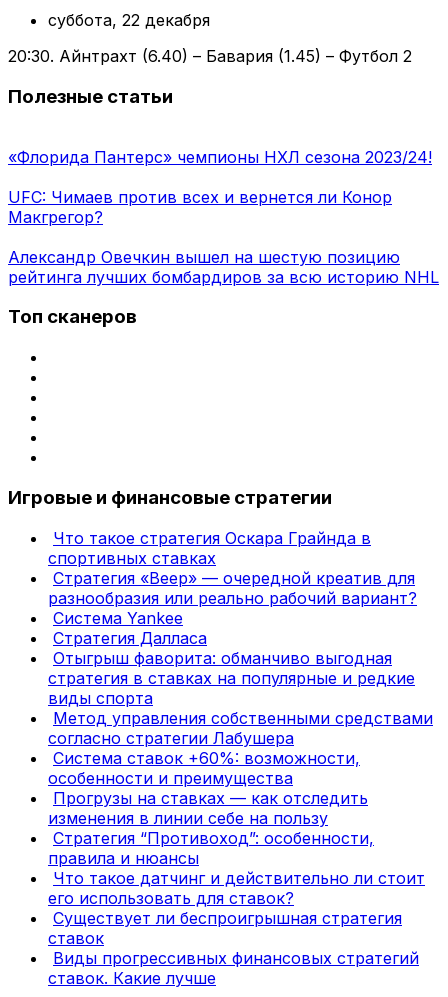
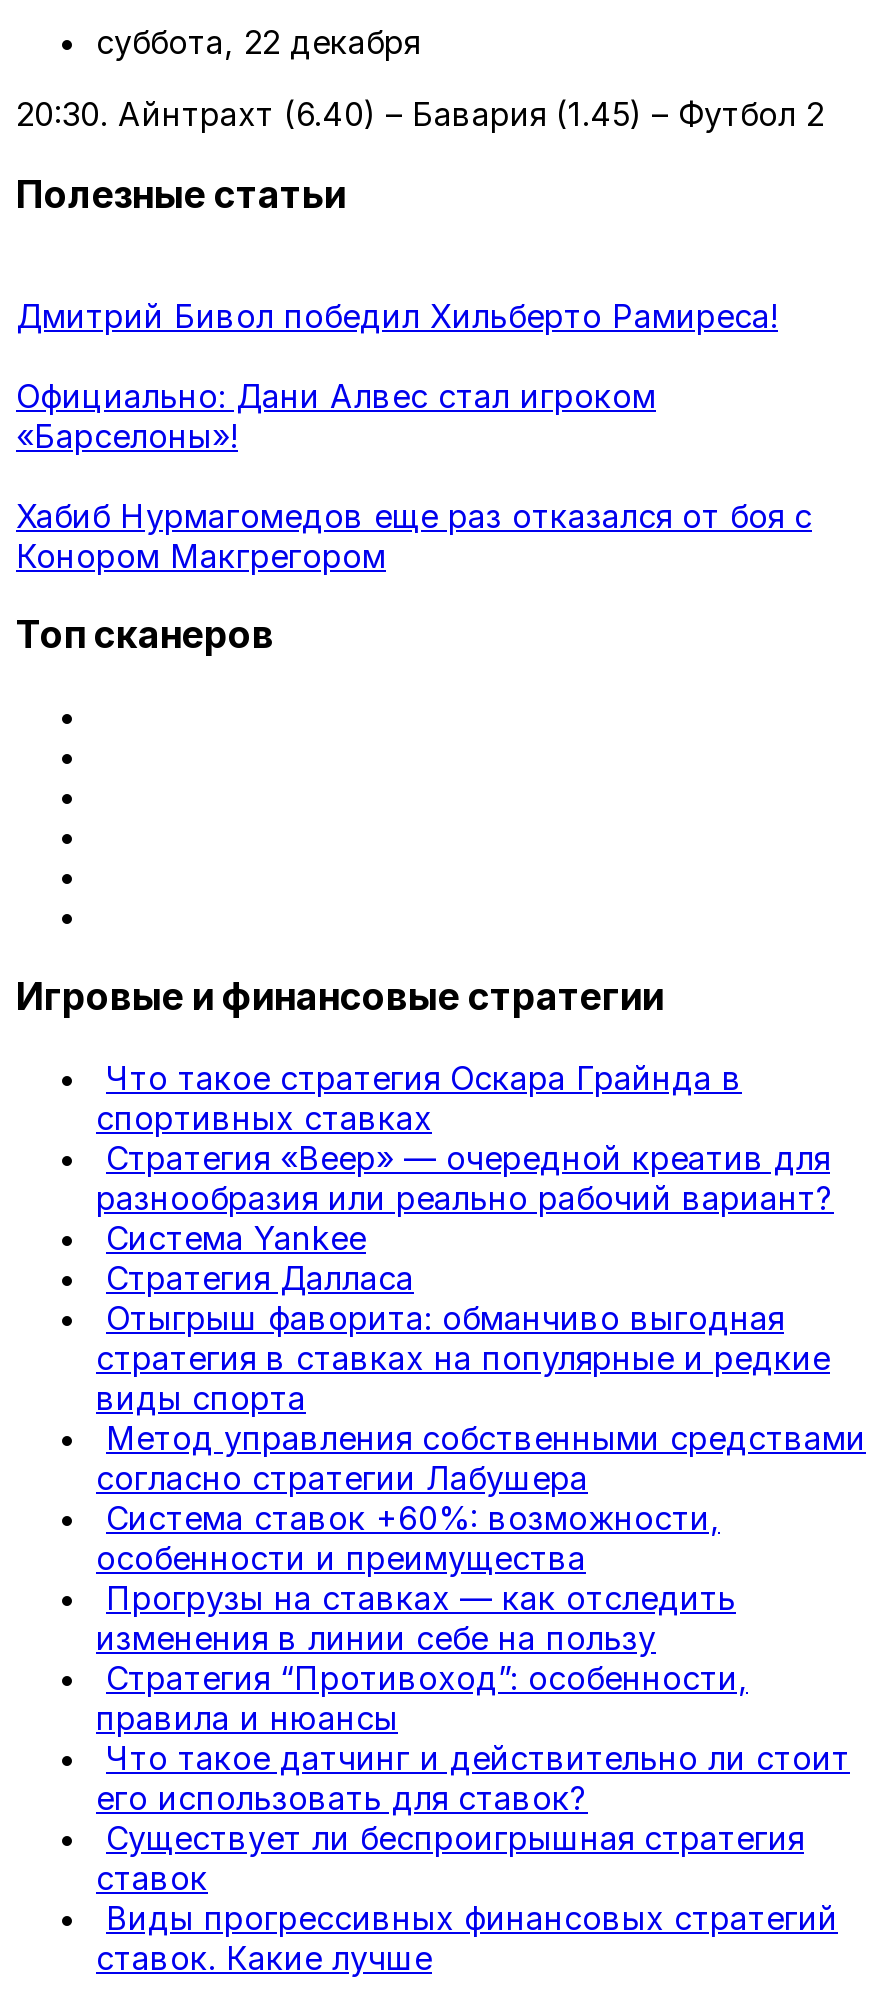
- «Флорида Пантерс» чемпионы НХЛ сезона 2023/24!
+ Дмитрий Бивол победил Хильберто Рамиреса!

- UFC: Чимаев против всех и вернется ли Конор
- Макгрегор?
+ Официально: Дани Алвес стал игроком
+ «Барселоны»!

- Александр Овечкин вышел на шестую позицию
- рейтинга лучших бомбардиров за всю историю NHL
+ Хабиб Нурмагомедов еще раз отказался от боя с
+ Конором Макгрегором
